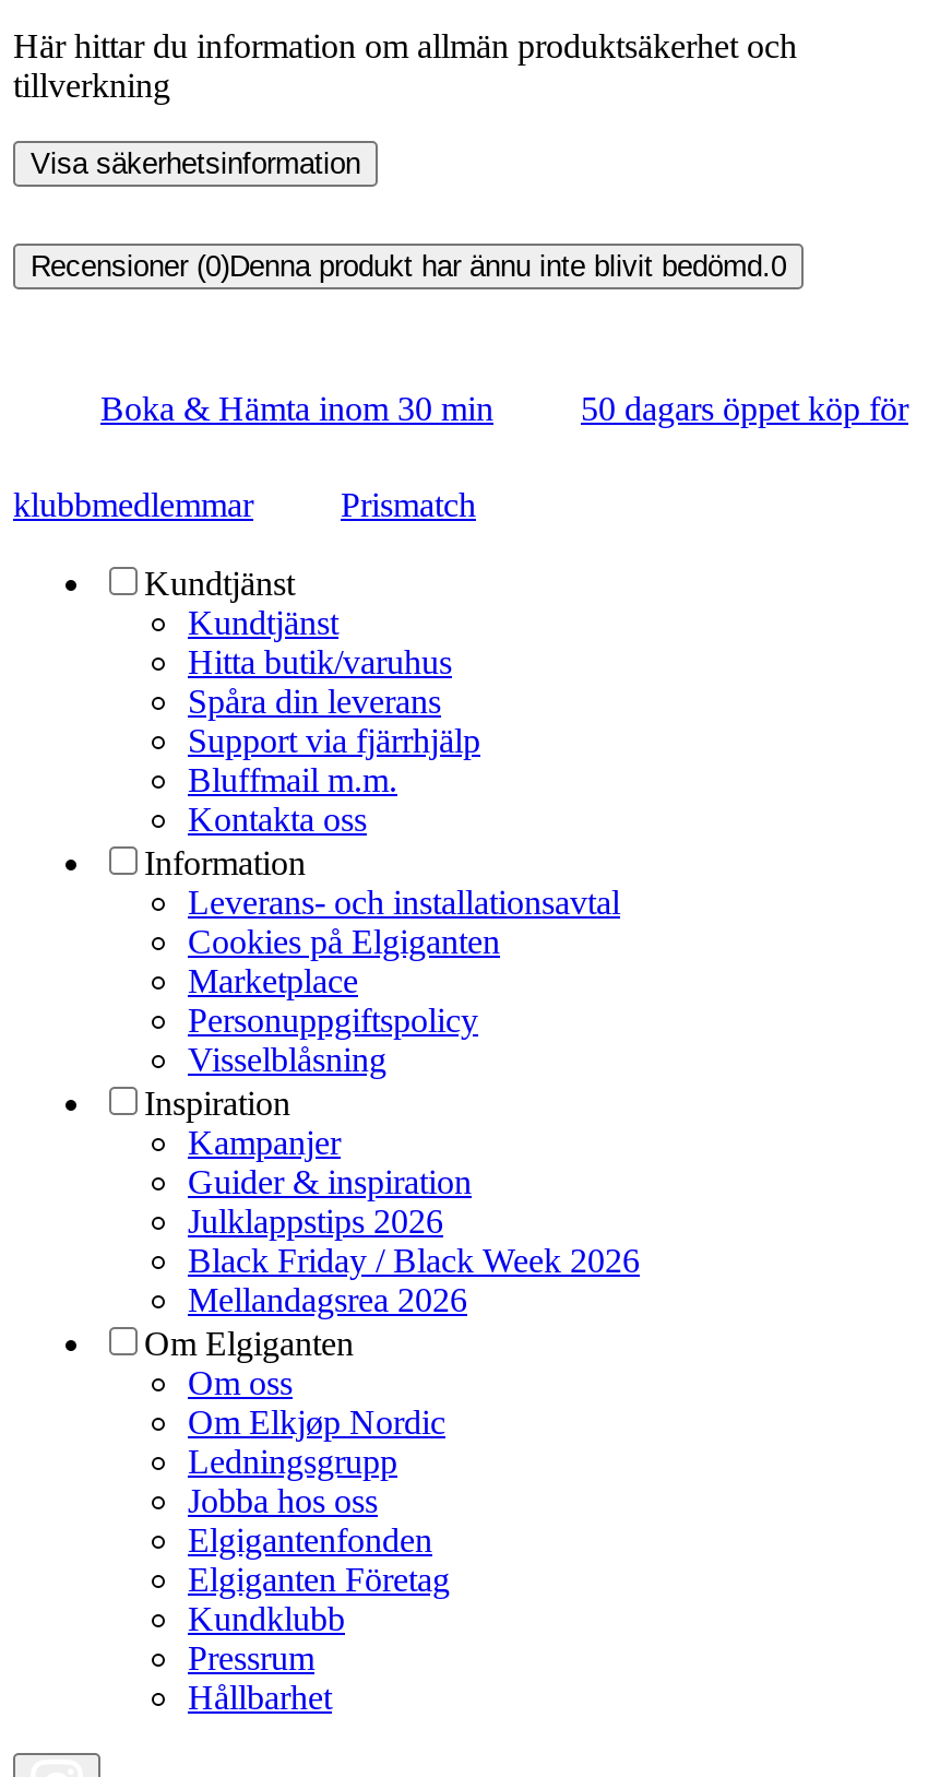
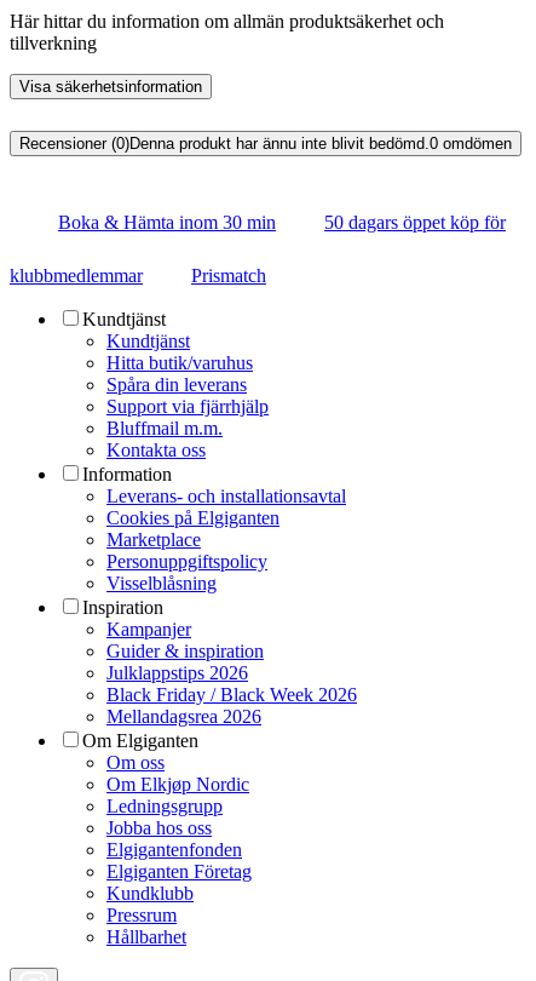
- Recensioner (0)Denna produkt har ännu inte blivit bedömd.0
+ Recensioner (0)Denna produkt har ännu inte blivit bedömd.0 omdömen
